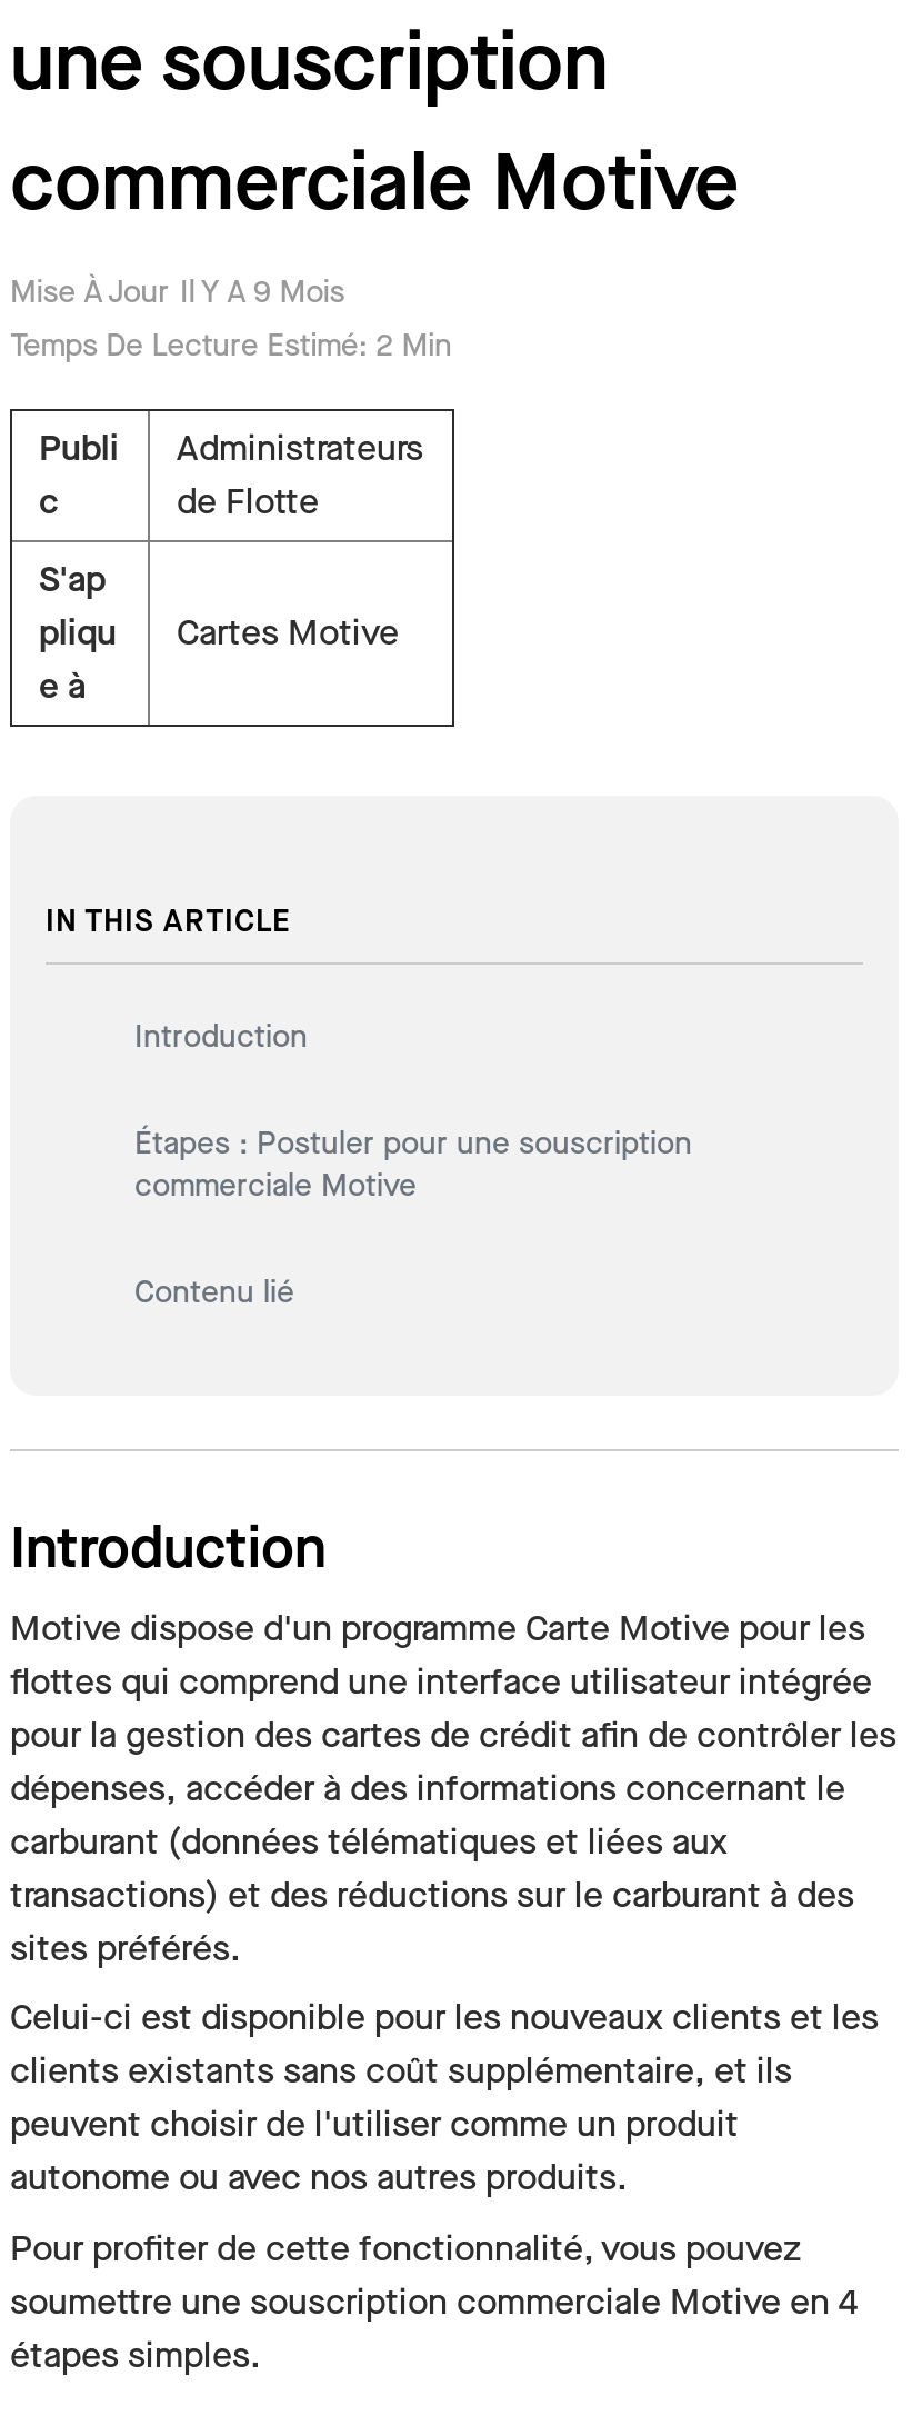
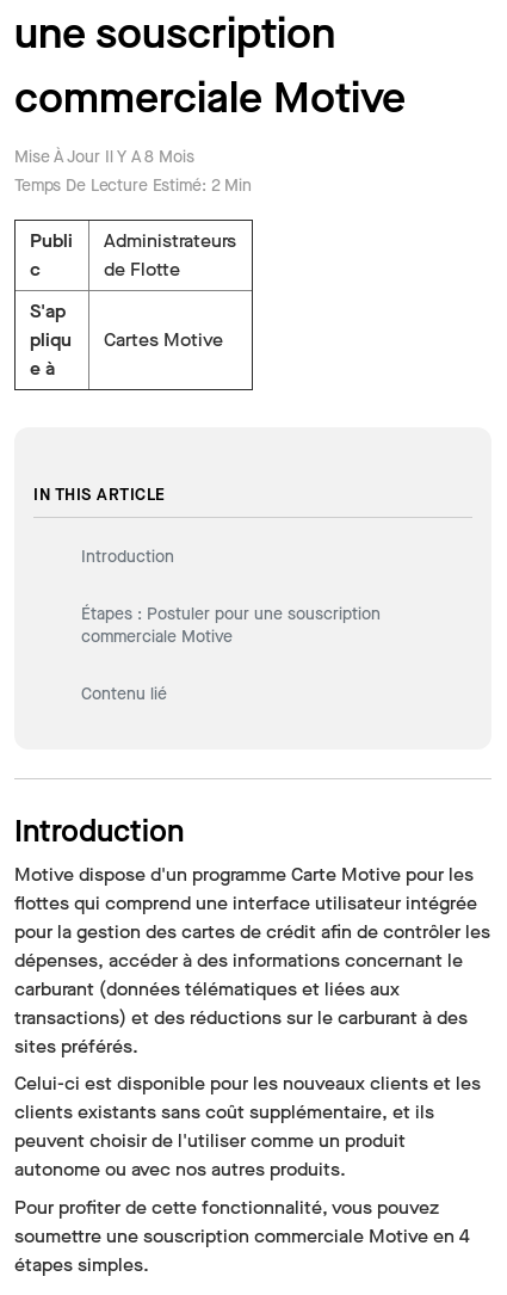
- Mise À Jour Il Y A 9 Mois
+ Mise À Jour Il Y A 8 Mois
